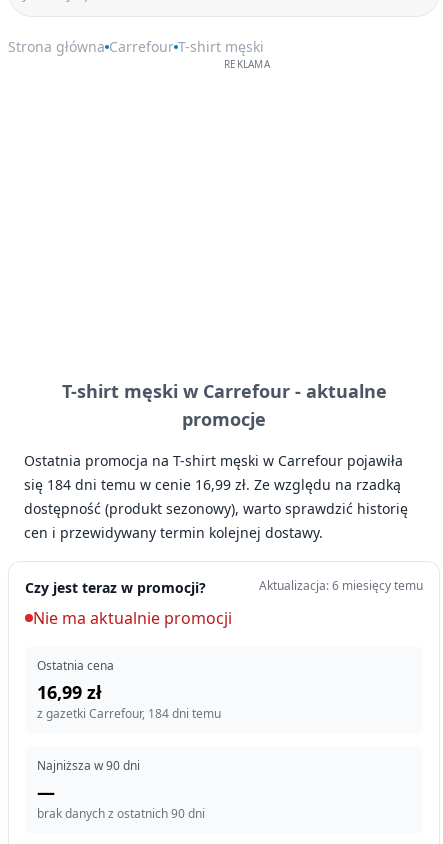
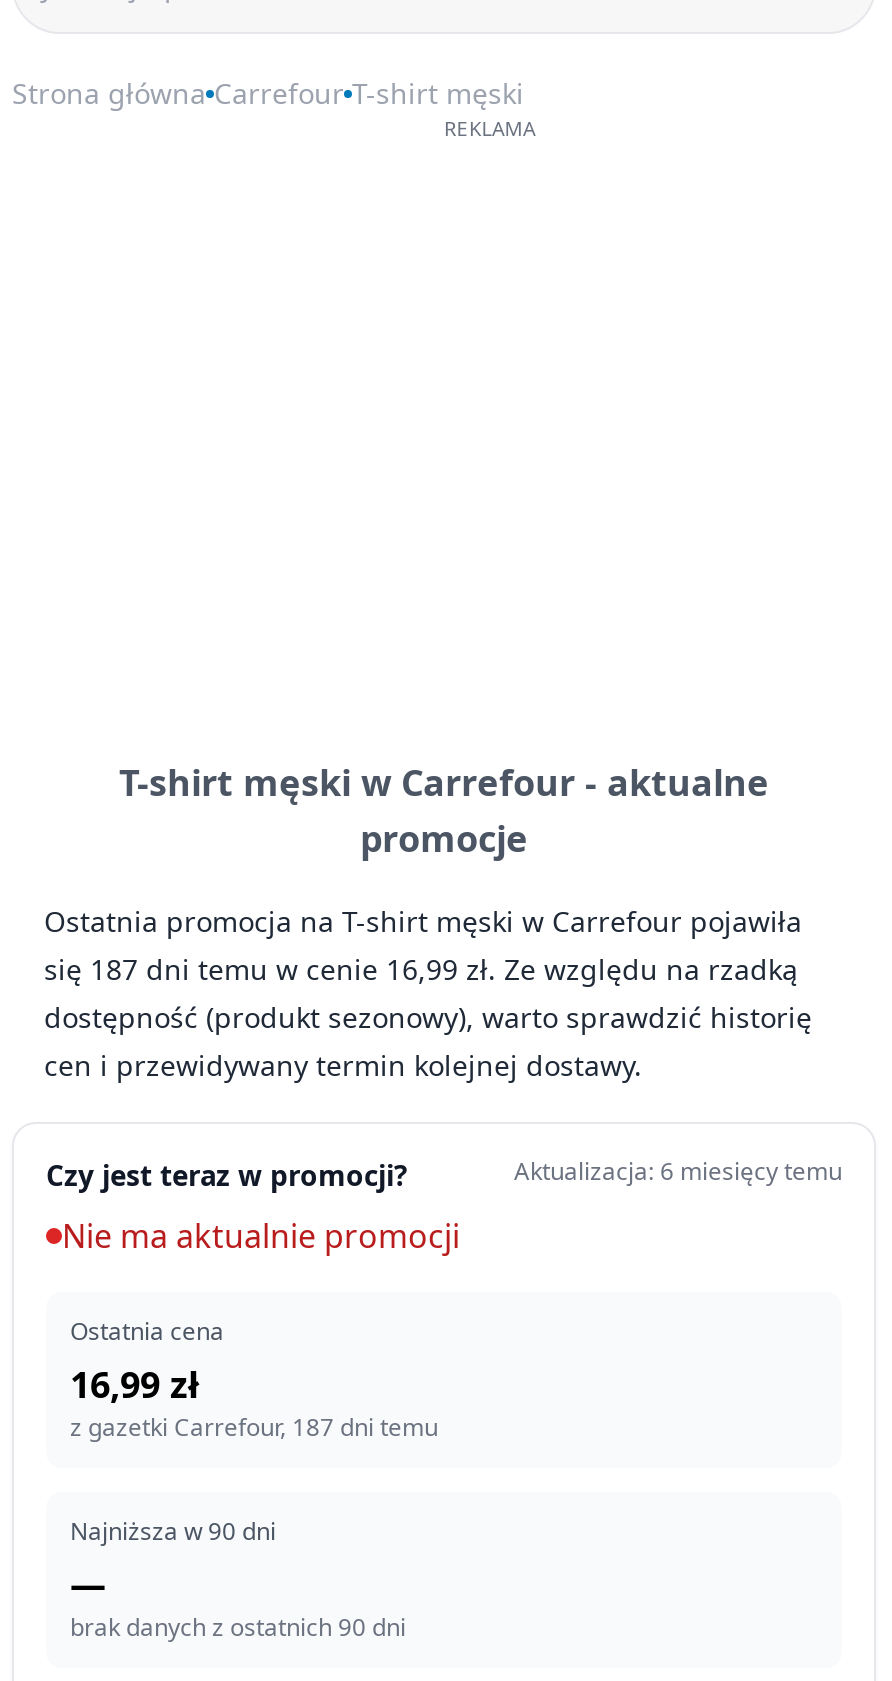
- się 184 dni temu w cenie 16,99 zł. Ze względu na rzadką
+ się 187 dni temu w cenie 16,99 zł. Ze względu na rzadką

- z gazetki Carrefour, 184 dni temu
+ z gazetki Carrefour, 187 dni temu
